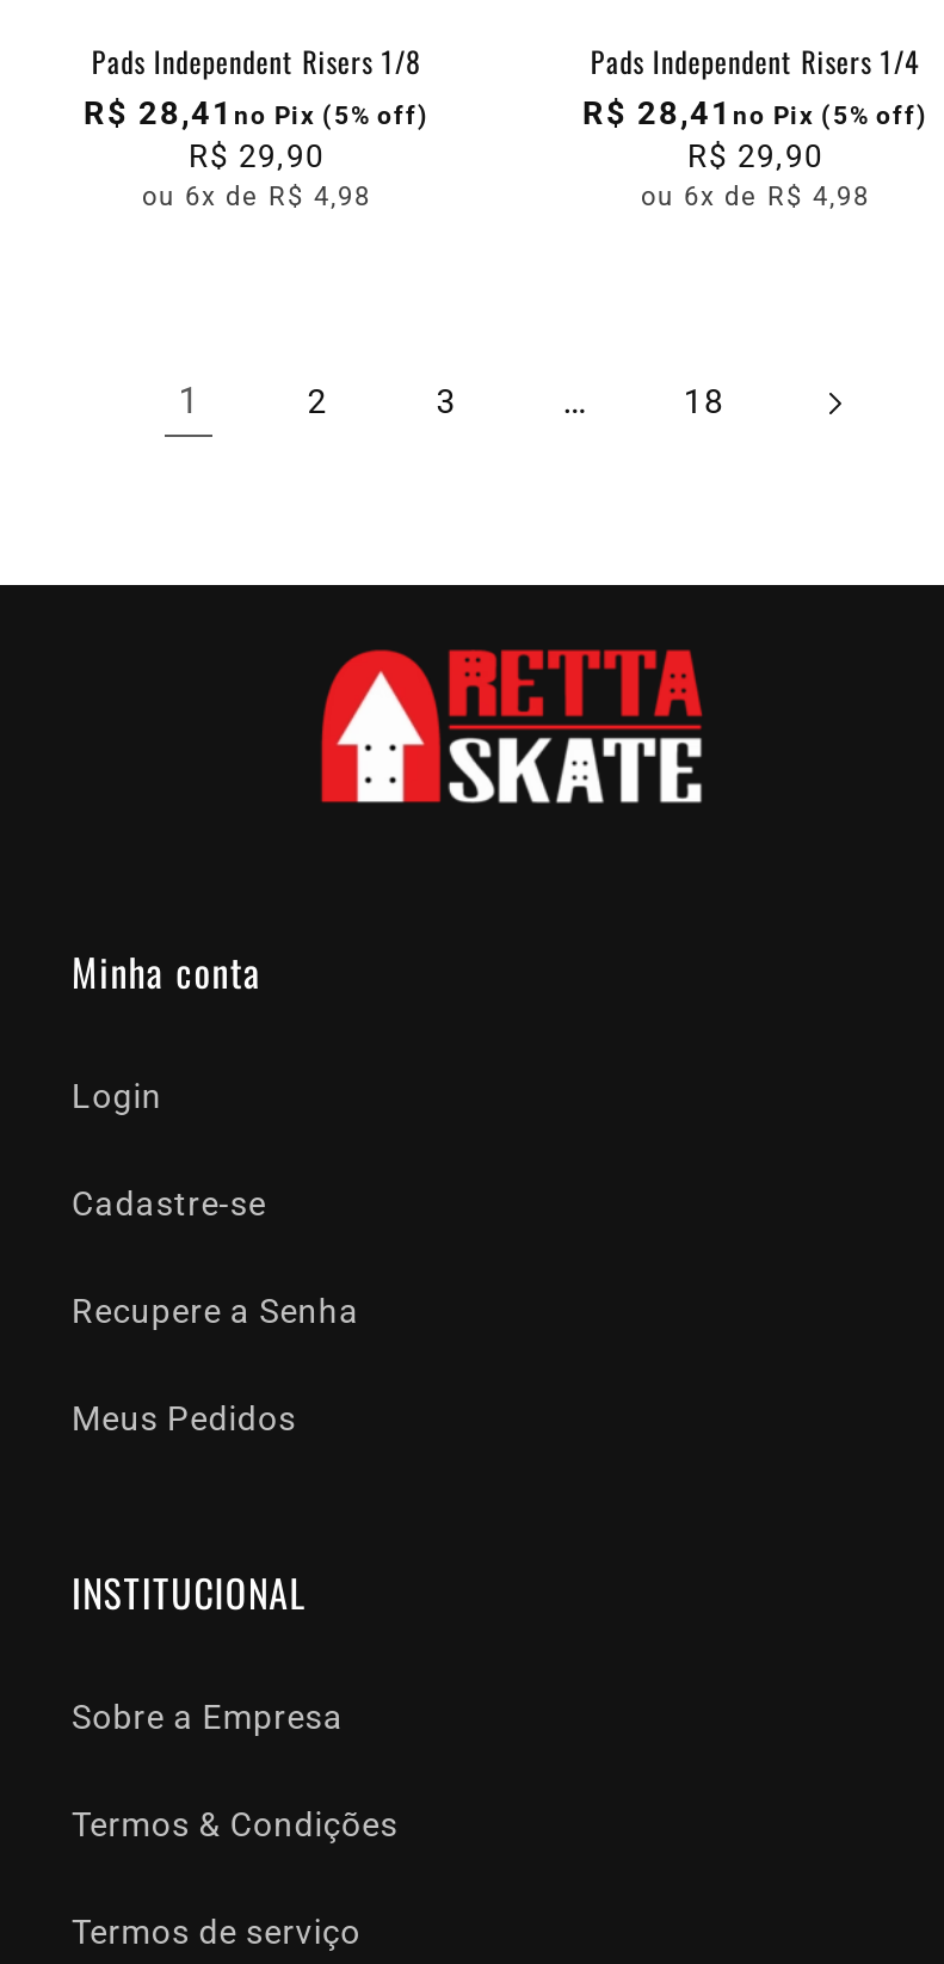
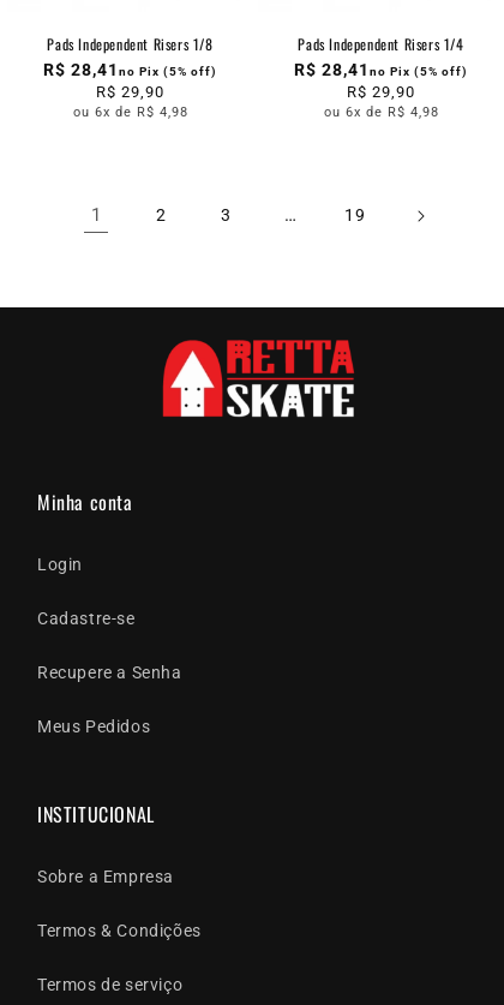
- 18
+ 19
